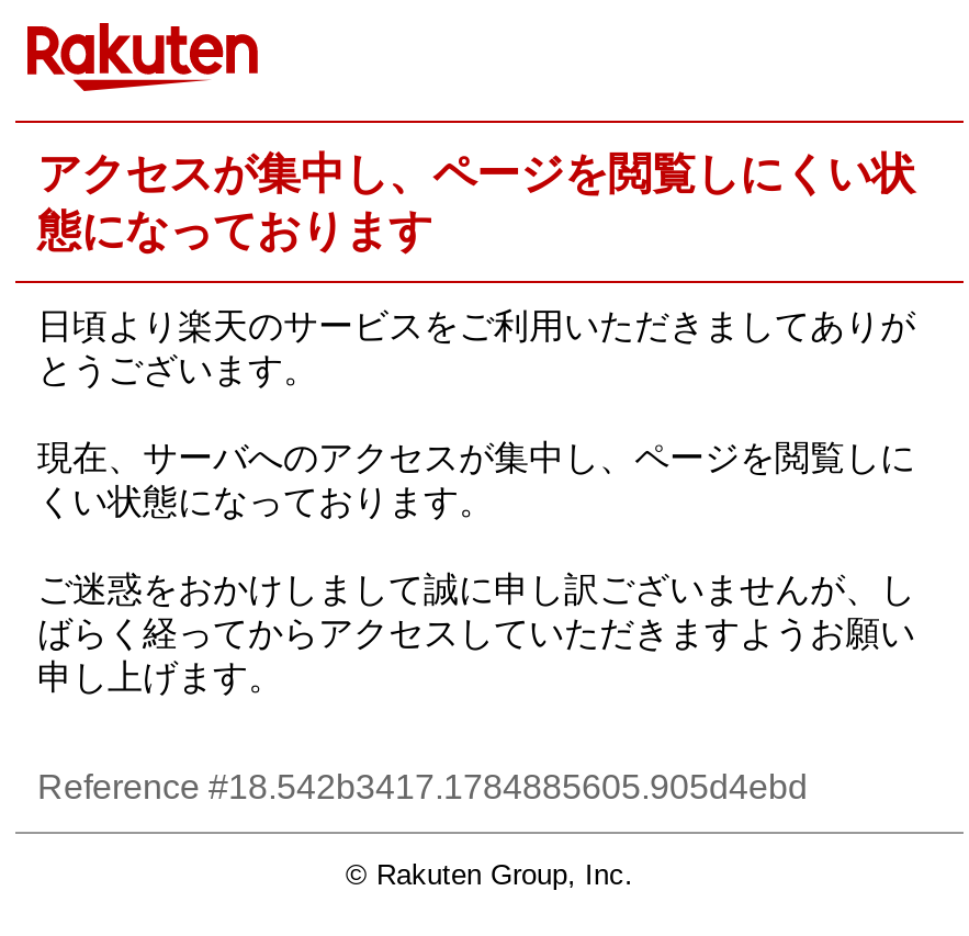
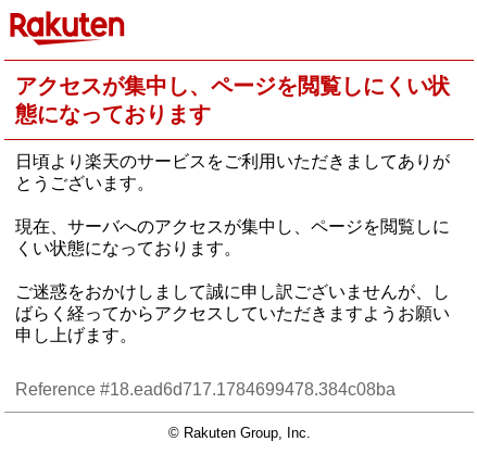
- Reference #18.542b3417.1784885605.905d4ebd
+ Reference #18.ead6d717.1784699478.384c08ba
